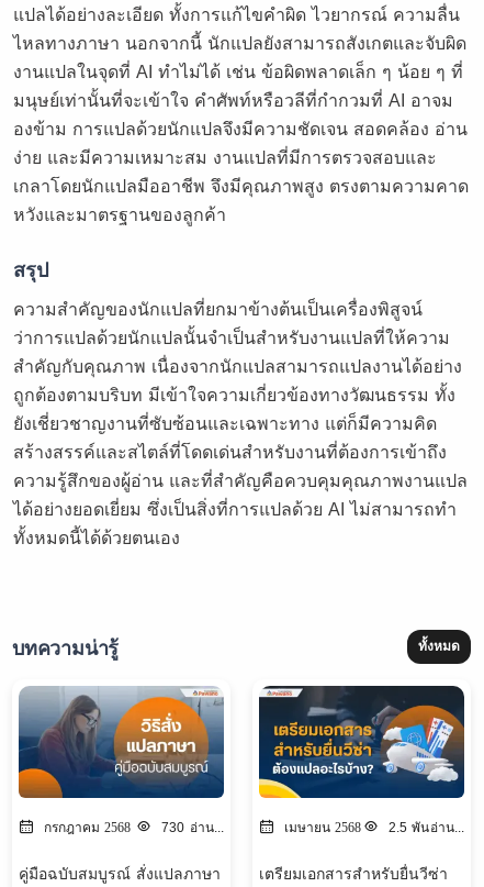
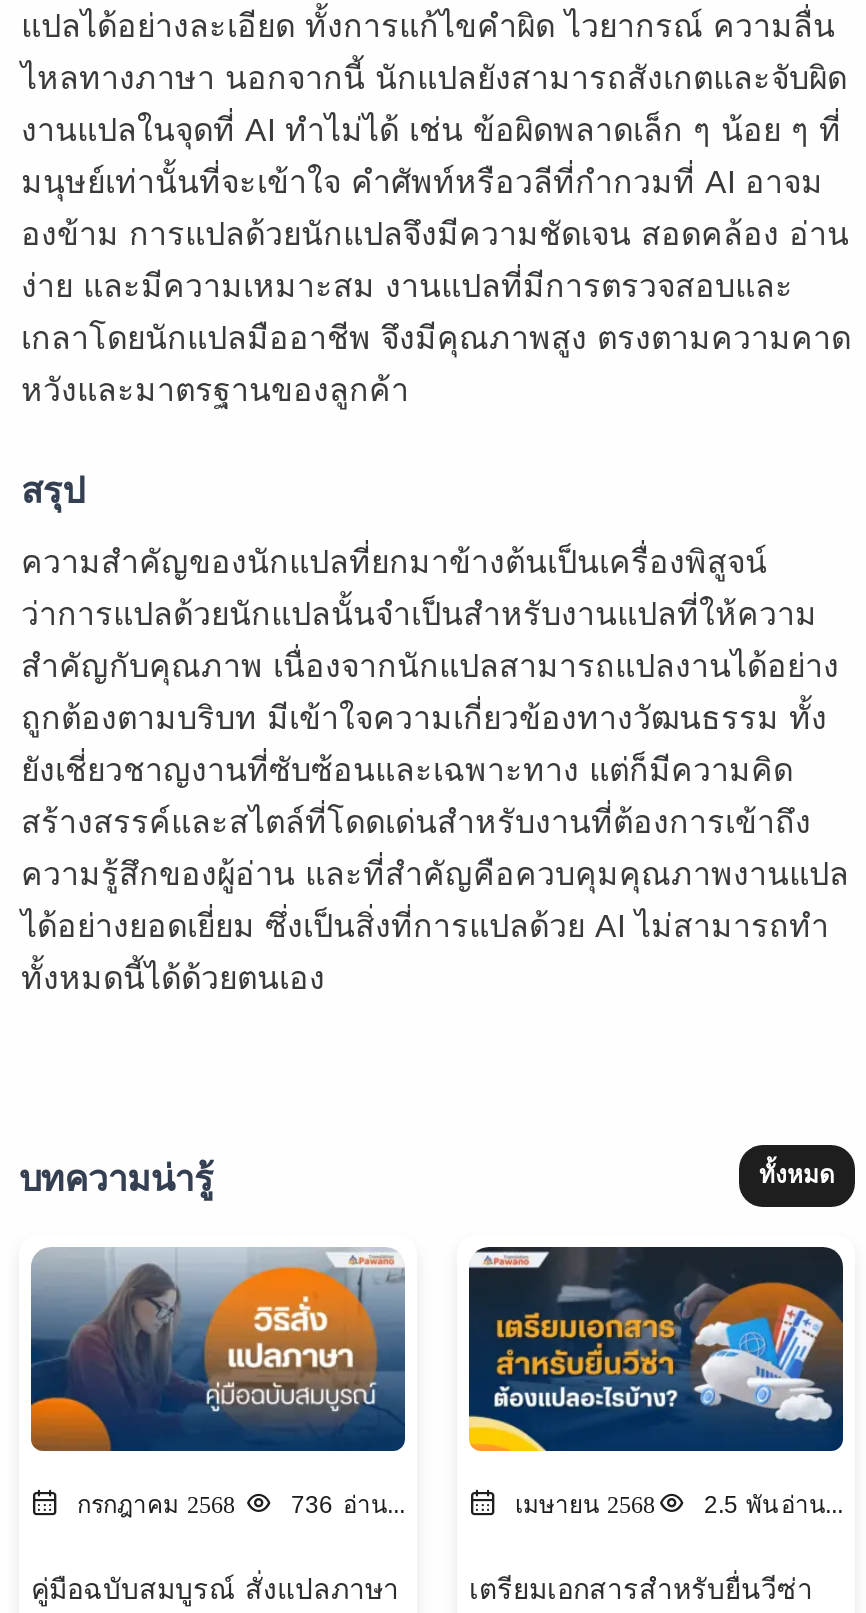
- กรกฎาคม 2568 730 อ่าน...
+ กรกฎาคม 2568 736 อ่าน...
